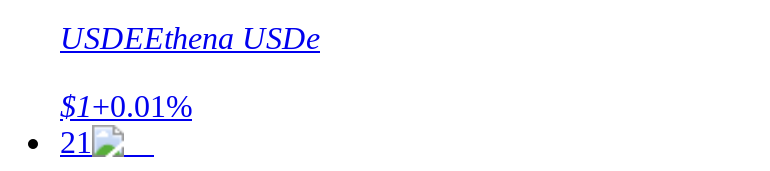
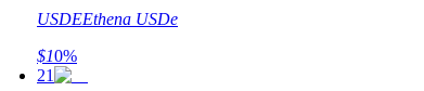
- $1+0.01%
+ $10%
